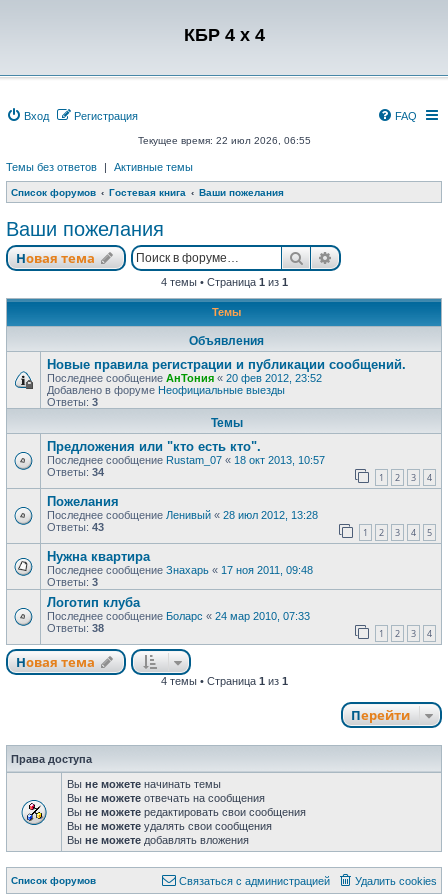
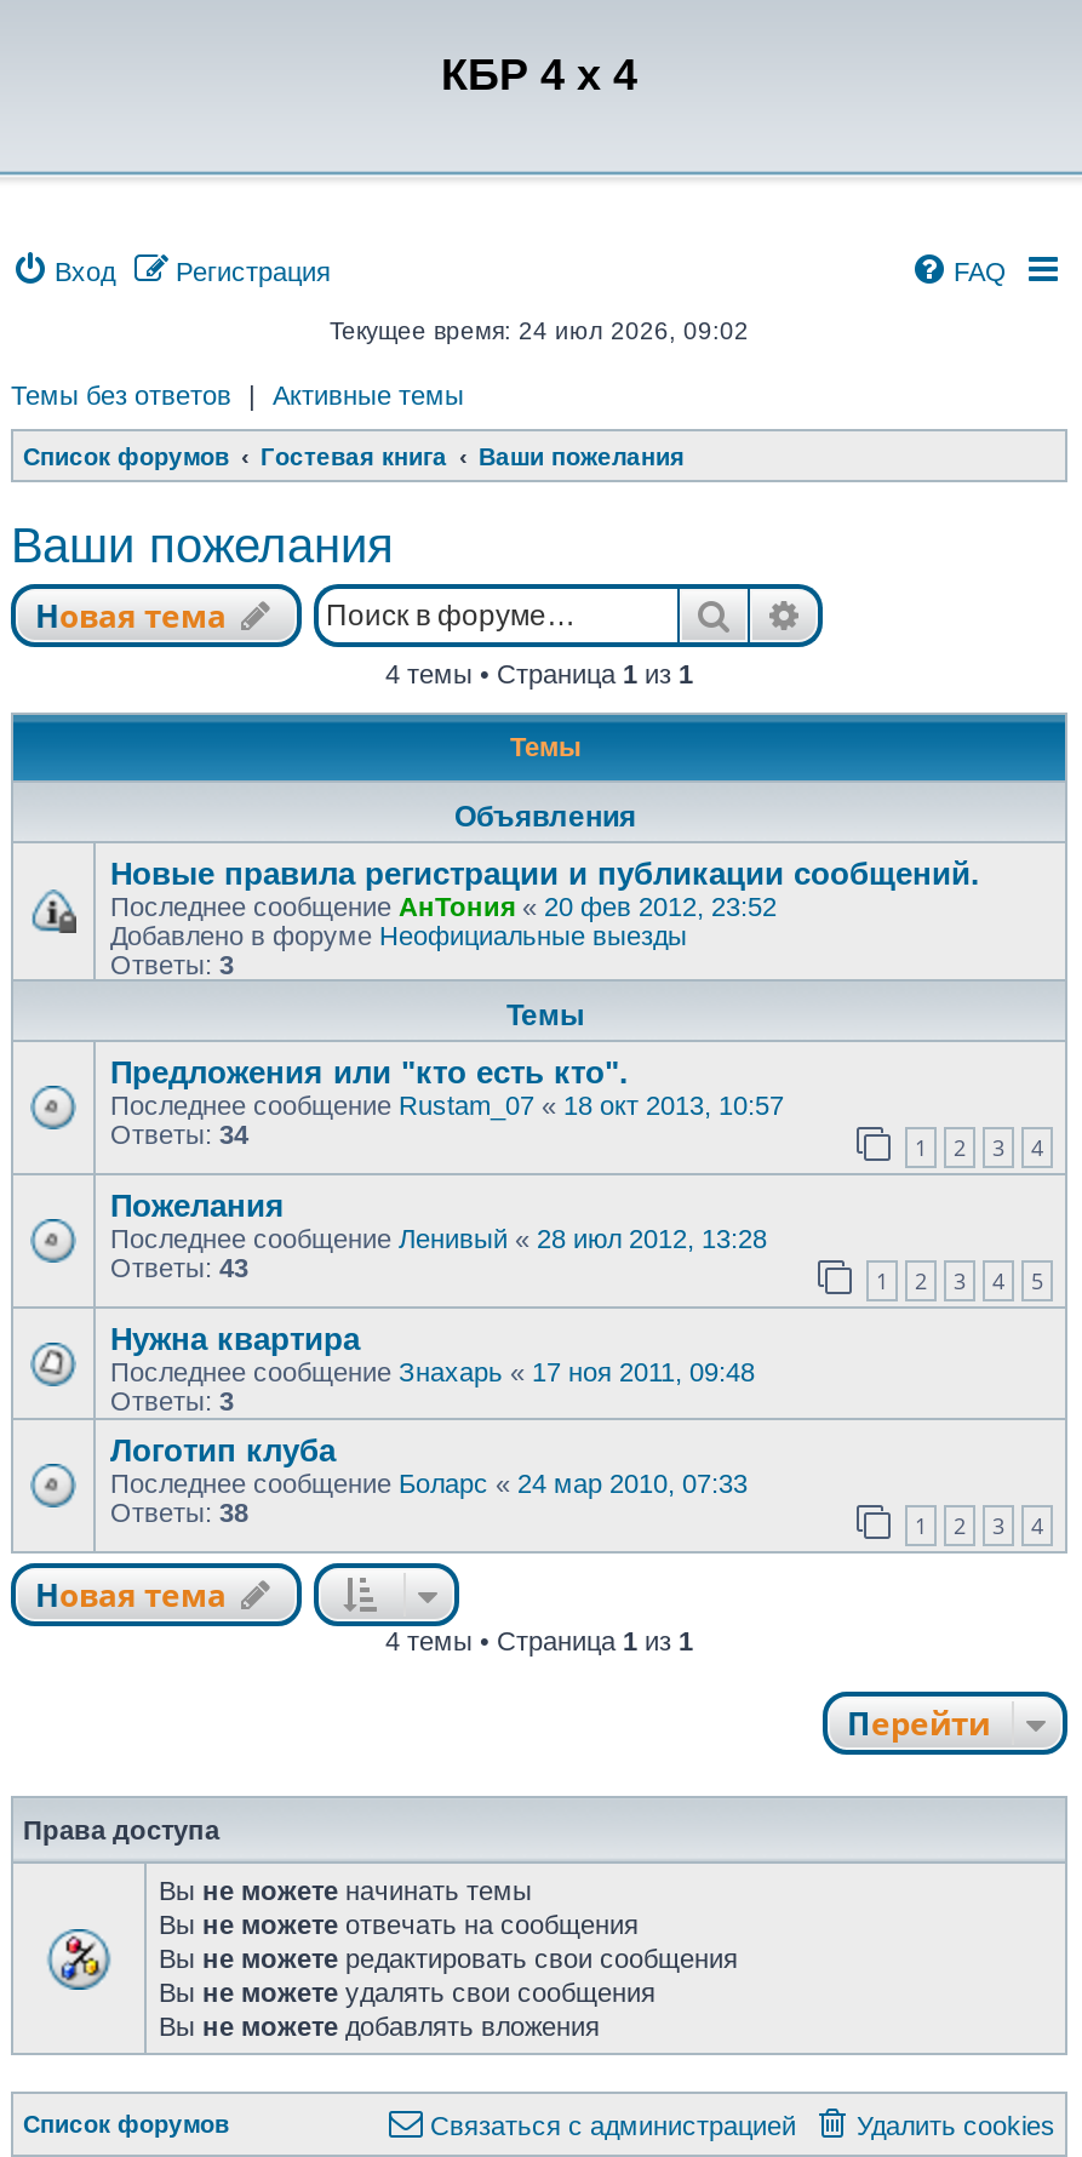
- Текущее время: 22 июл 2026, 06:55
+ Текущее время: 24 июл 2026, 09:02
